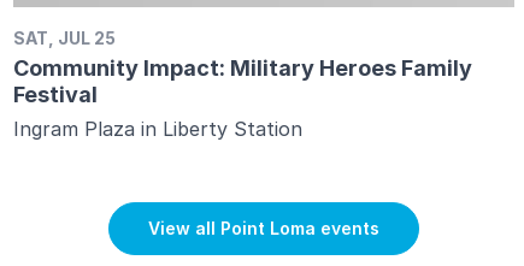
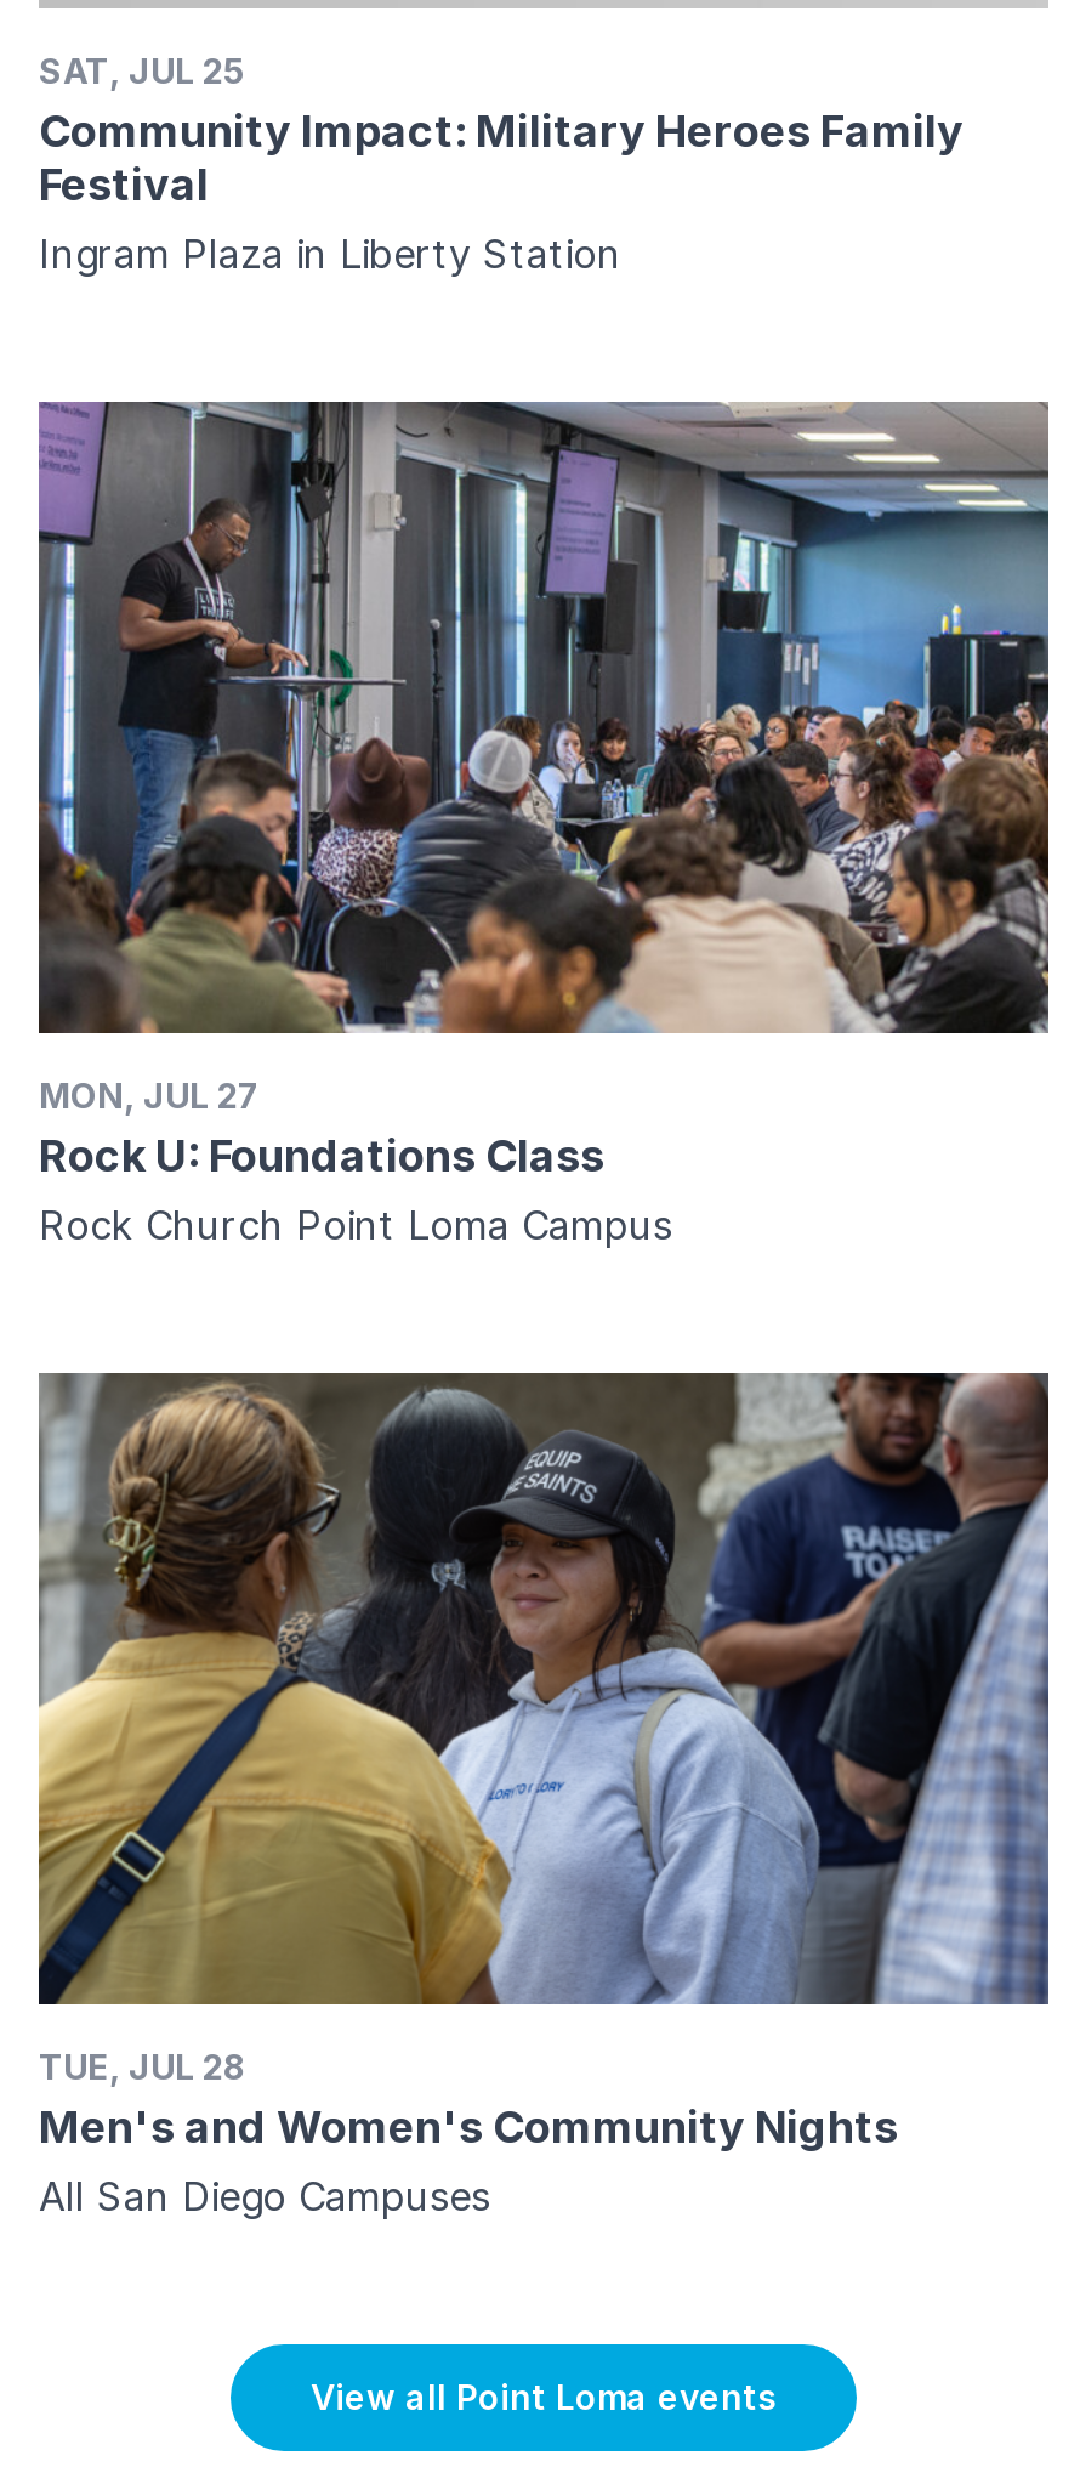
+ [image]
+ TUE, JUL 28
+ Men's and Women's Community Nights
+ All San Diego Campuses

+ [image]
+ MON, JUL 27
+ Rock U: Foundations Class
+ Rock Church Point Loma Campus
